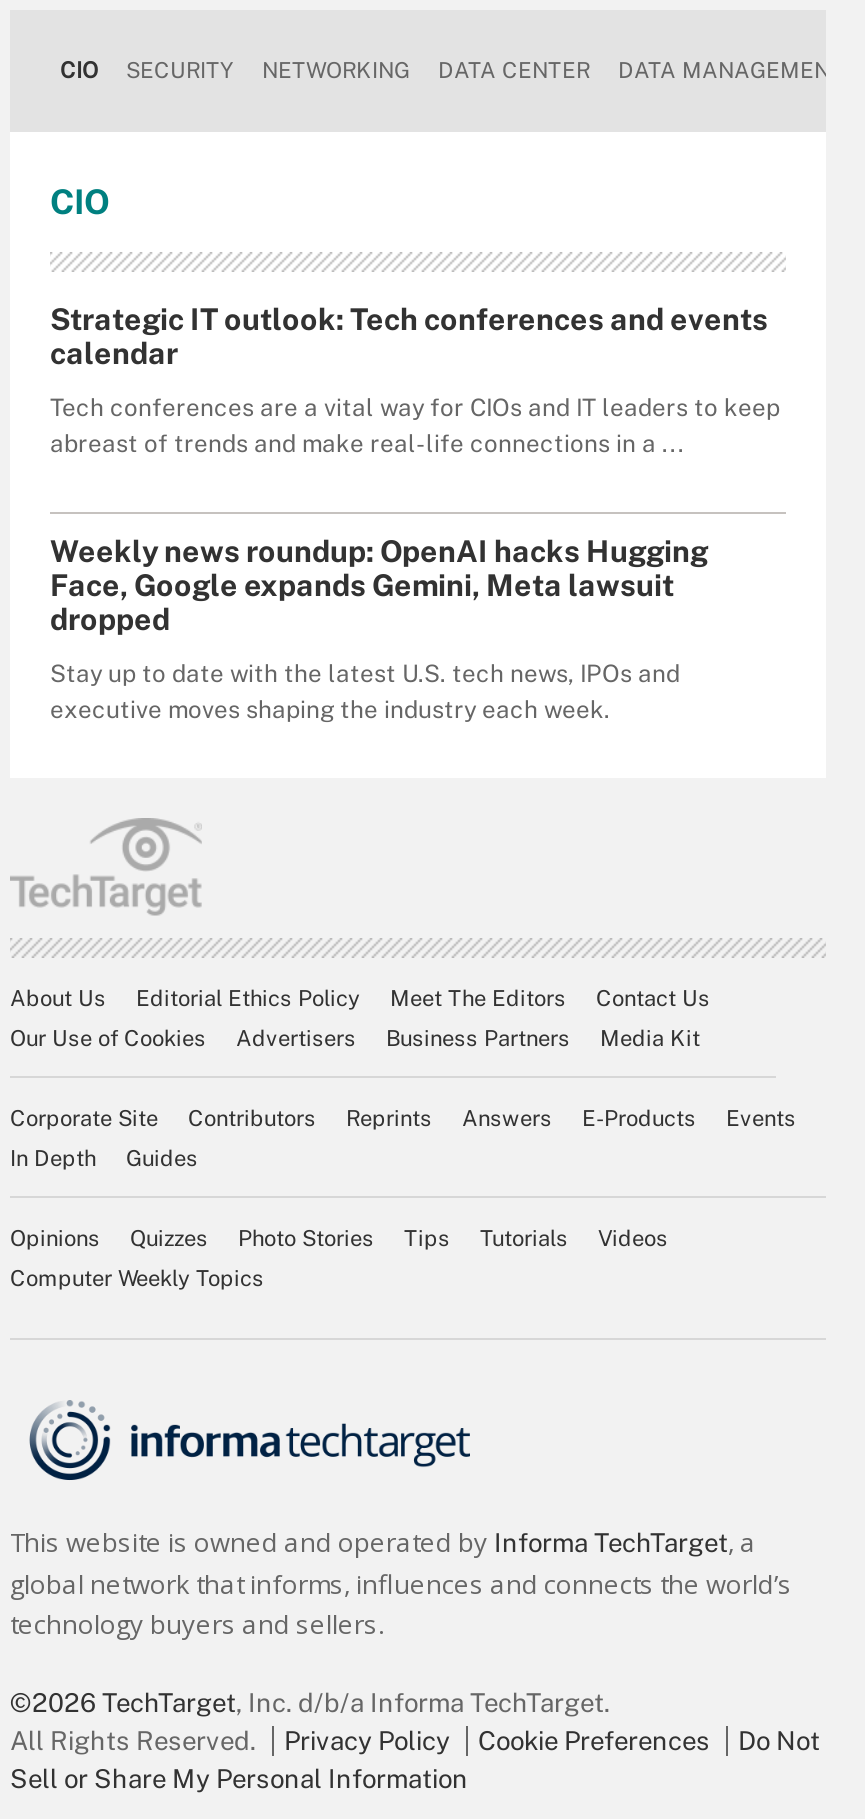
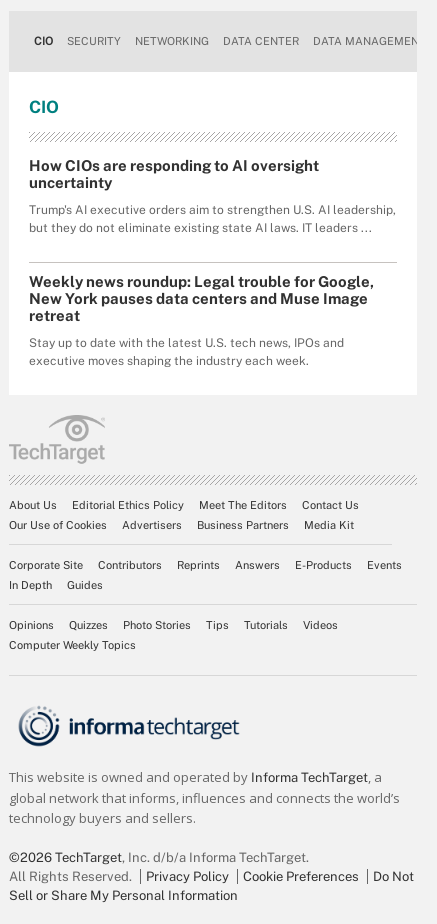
- Strategic IT outlook: Tech conferences and events
- calendar
+ How CIOs are responding to AI oversight
+ uncertainty

- Tech conferences are a vital way for CIOs and IT leaders to keep
- abreast of trends and make real-life connections in a ...
+ Trump's AI executive orders aim to strengthen U.S. AI leadership,
+ but they do not eliminate existing state AI laws. IT leaders ...

- Weekly news roundup: OpenAI hacks Hugging
- Face, Google expands Gemini, Meta lawsuit
- dropped
+ Weekly news roundup: Legal trouble for Google,
+ New York pauses data centers and Muse Image
+ retreat
